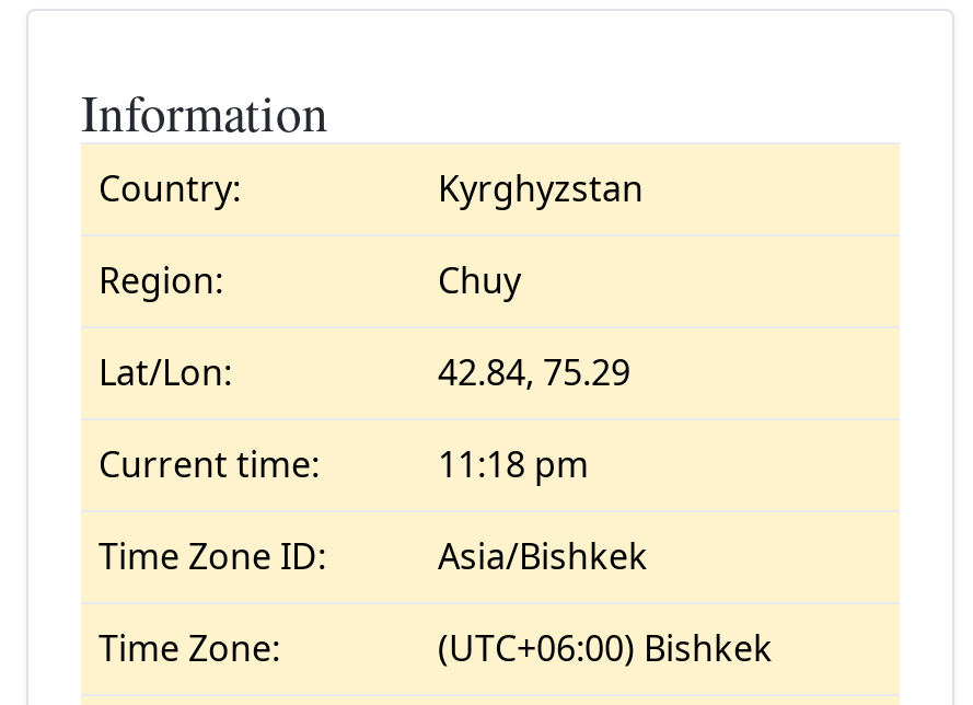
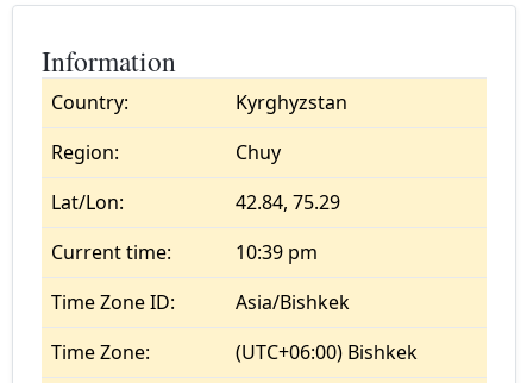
- 11:18 pm
+ 10:39 pm
